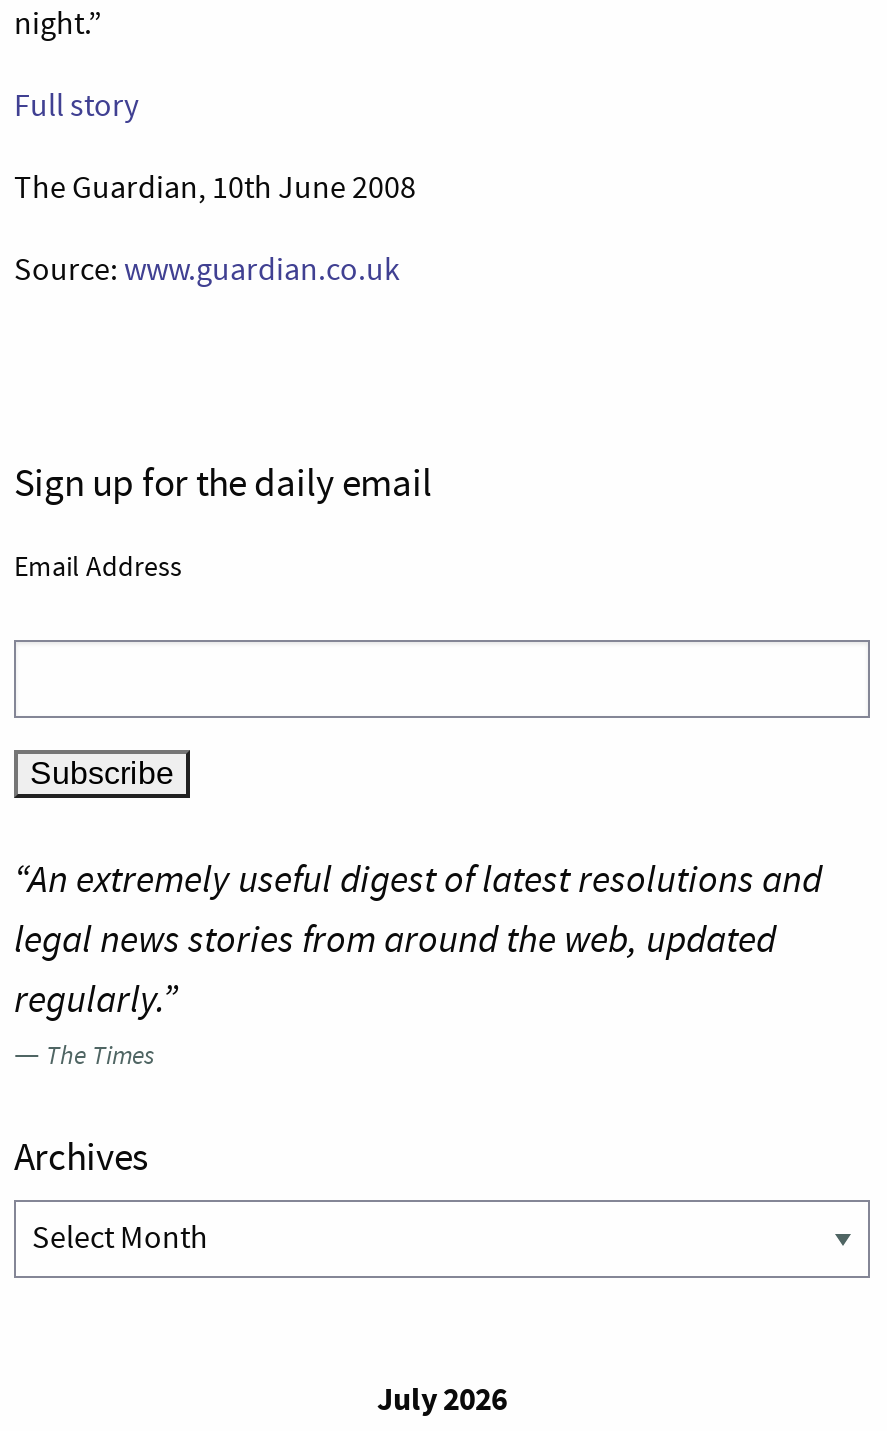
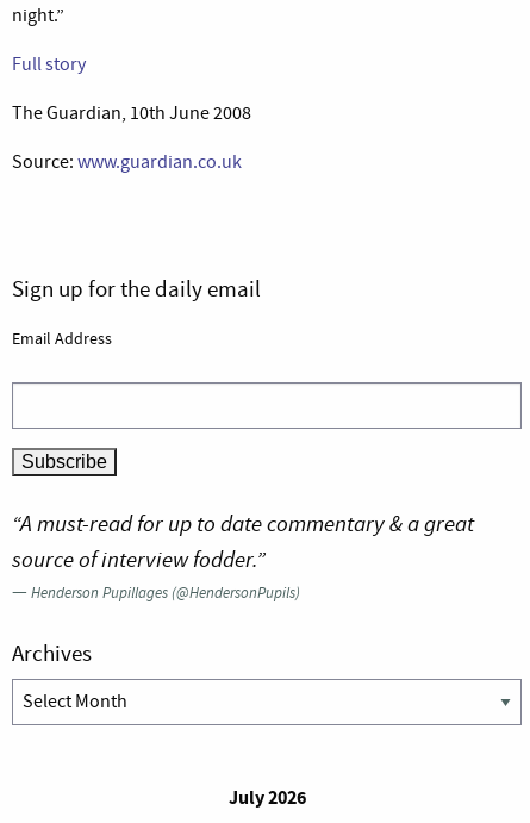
- “An extremely useful digest of latest resolutions and
- legal news stories from around the web, updated
- regularly.”
- — The Times
+ “A must-read for up to date commentary & a great
+ source of interview fodder.”
+ — Henderson Pupillages (@HendersonPupils)
